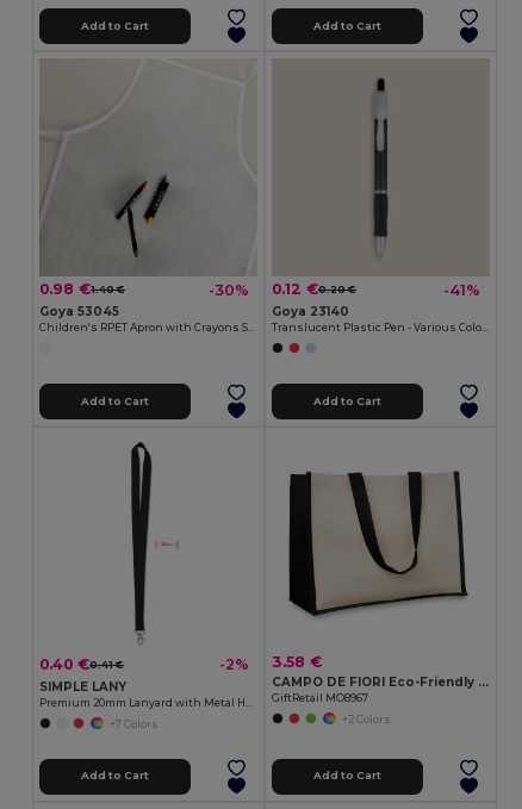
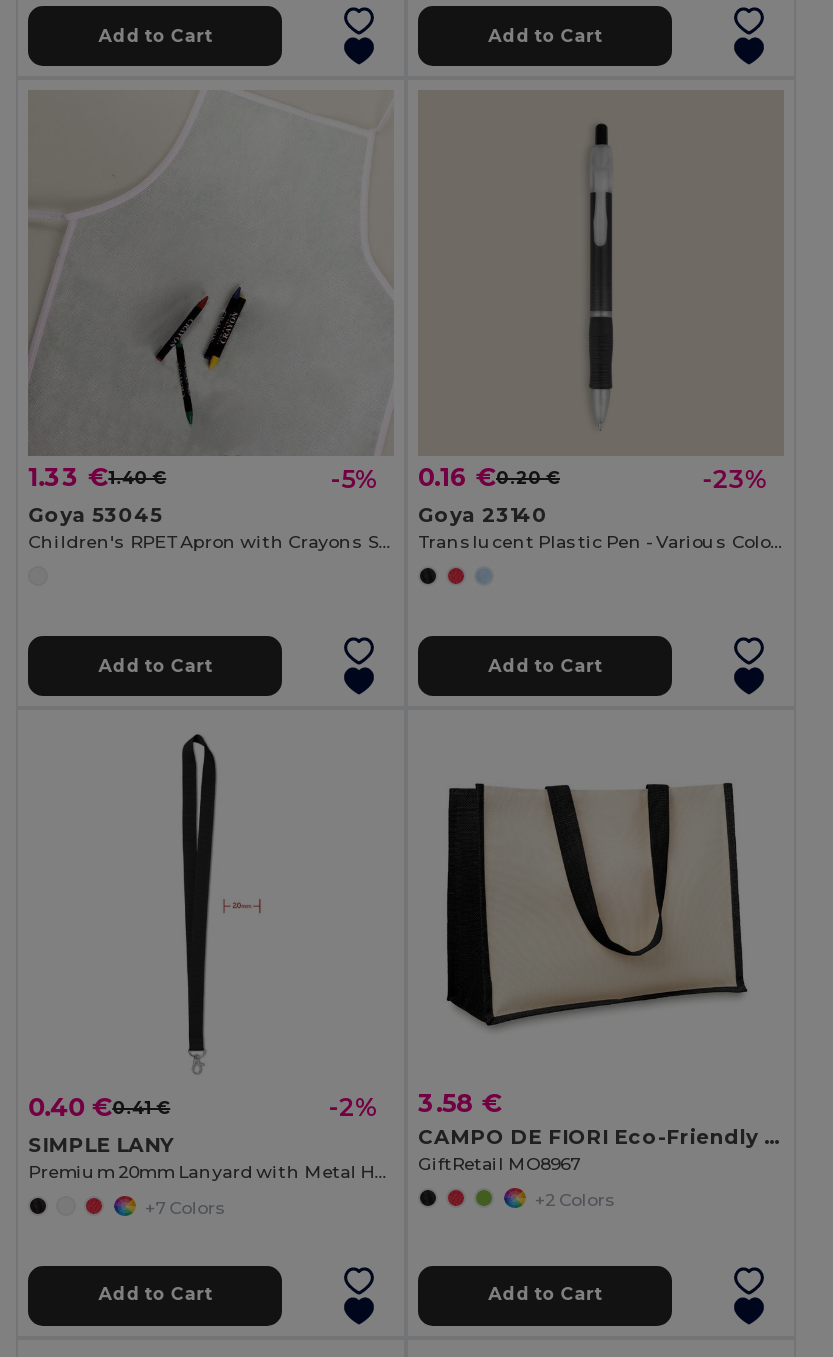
- 0.98 €1.40 €
+ 1.33 €1.40 €

- -30%
+ -5%

- 0.12 €0.20 €
+ 0.16 €0.20 €

- -41%
+ -23%
